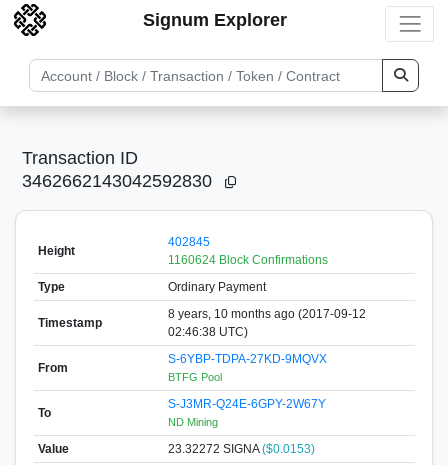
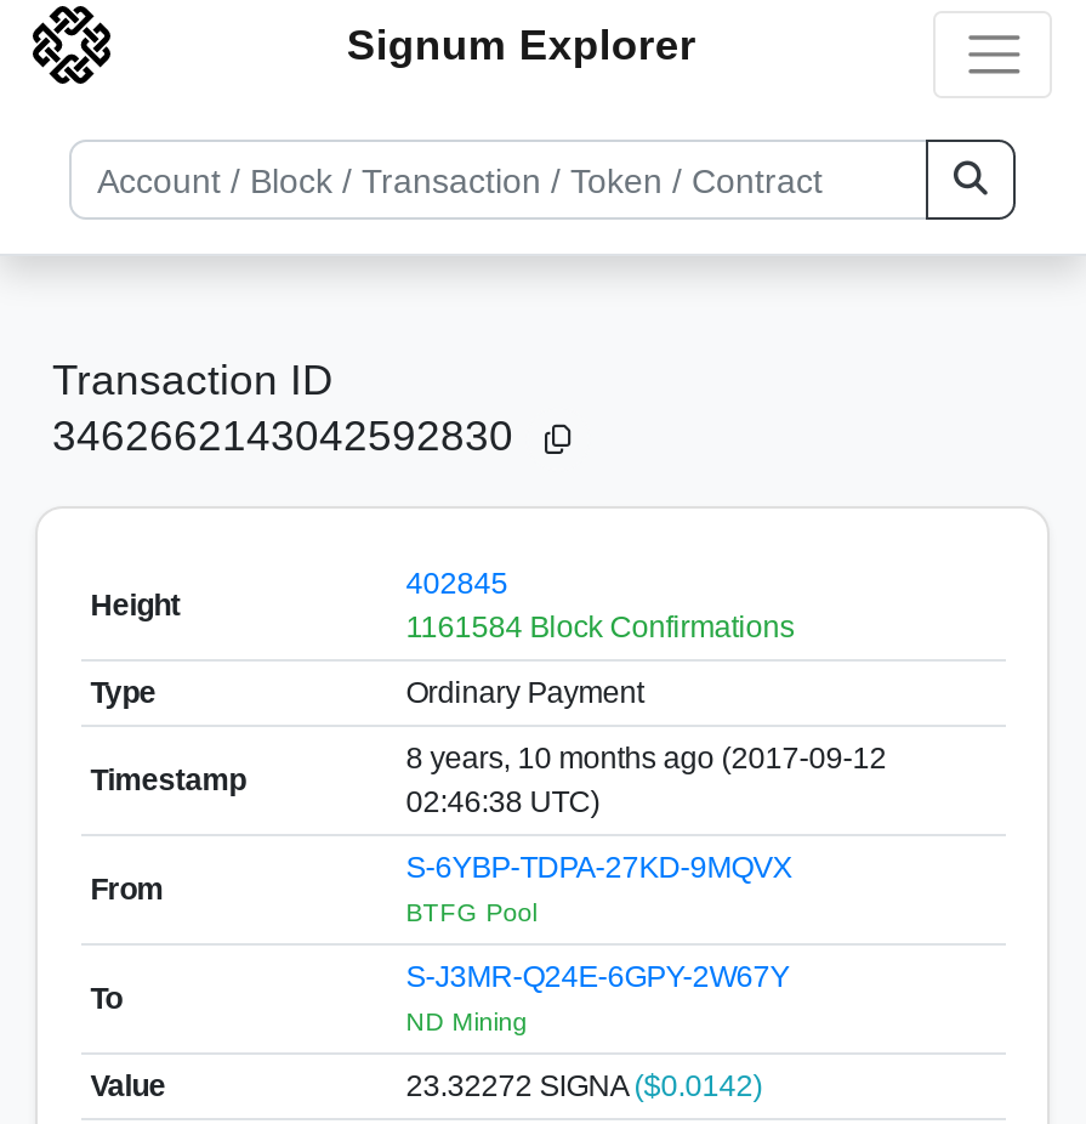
- 1160624 Block Confirmations
+ 1161584 Block Confirmations

- 23.32272 SIGNA ($0.0153)
+ 23.32272 SIGNA ($0.0142)
